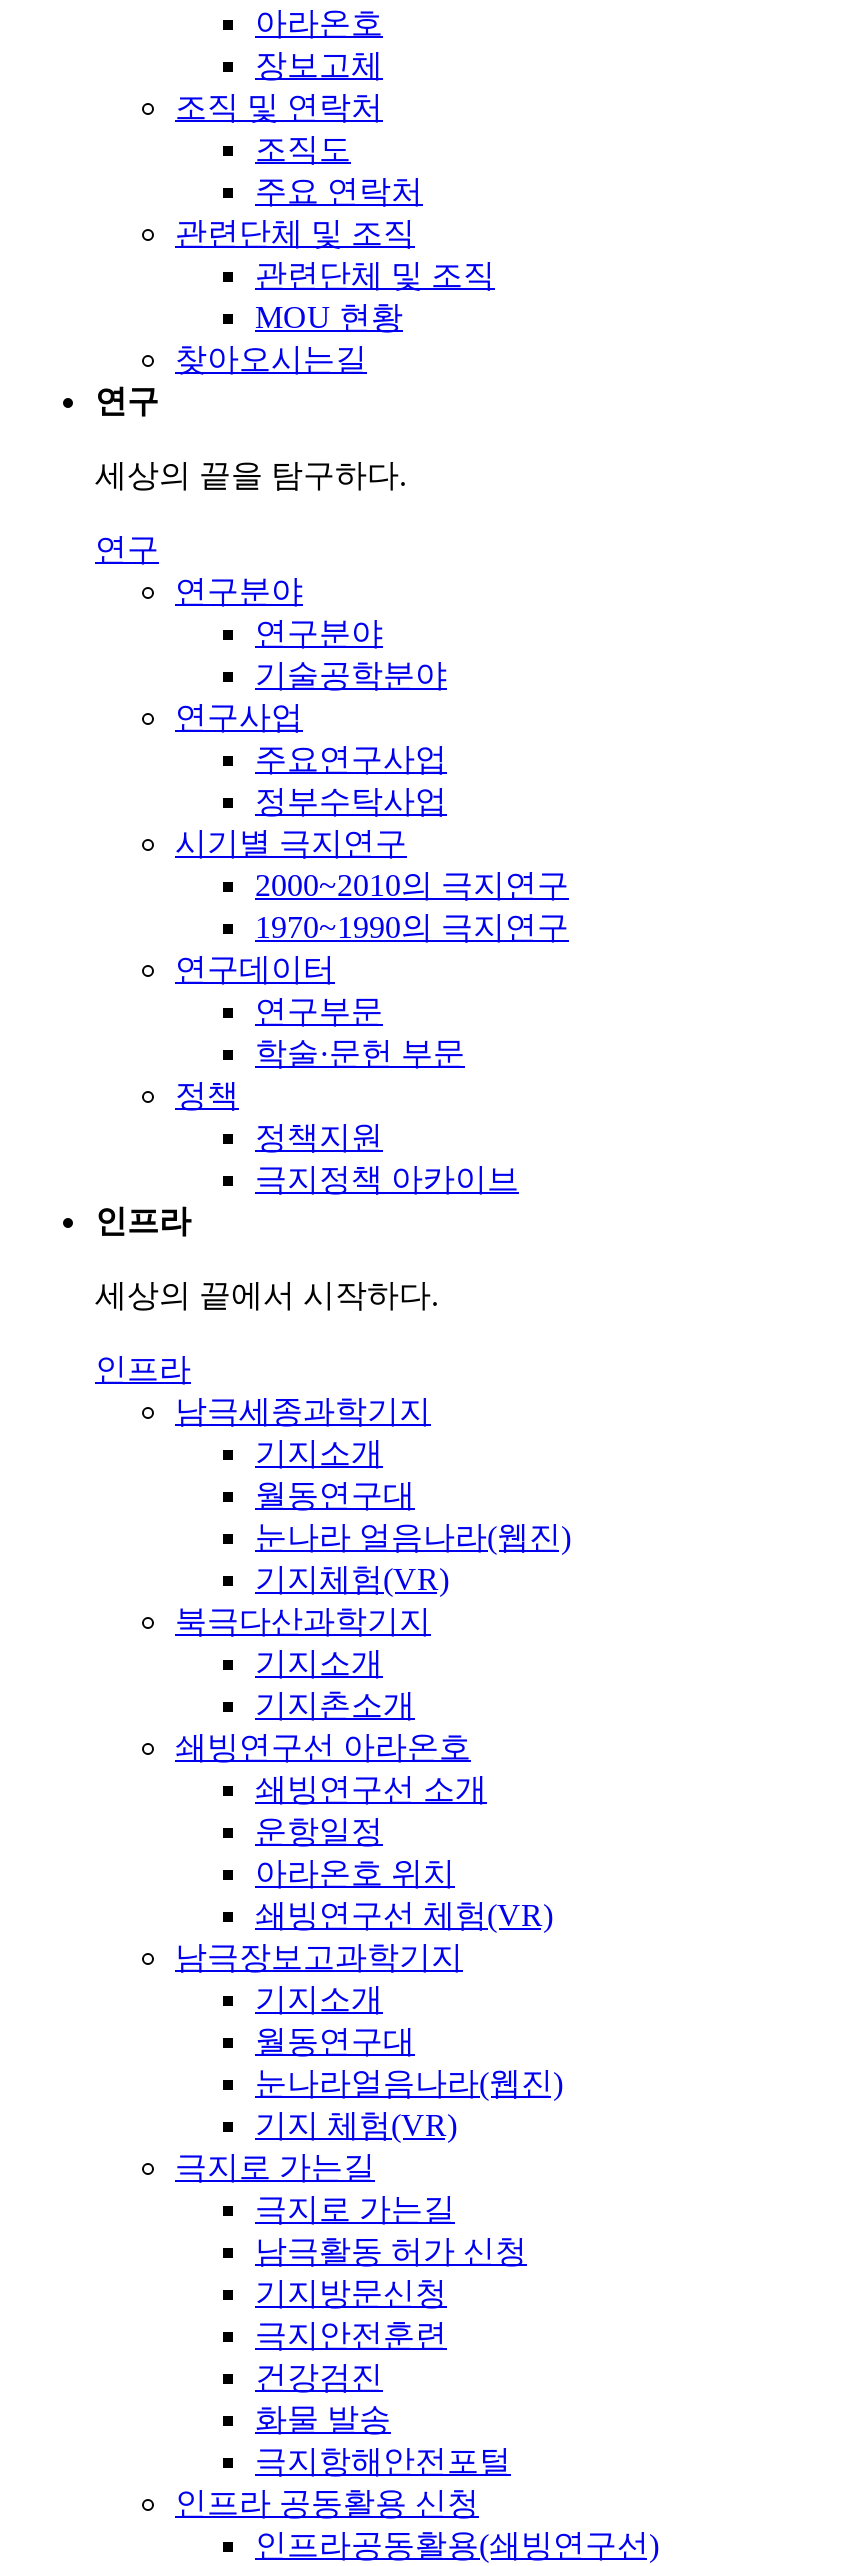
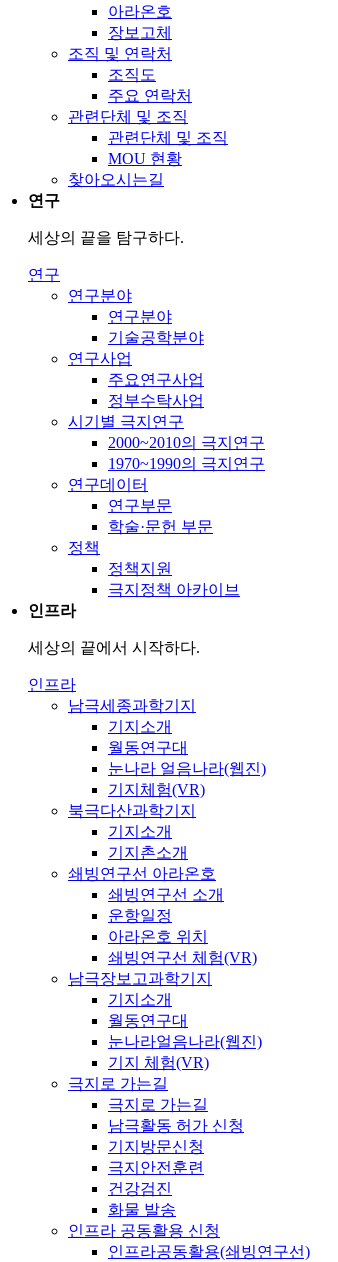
- 극지항해안전포털
